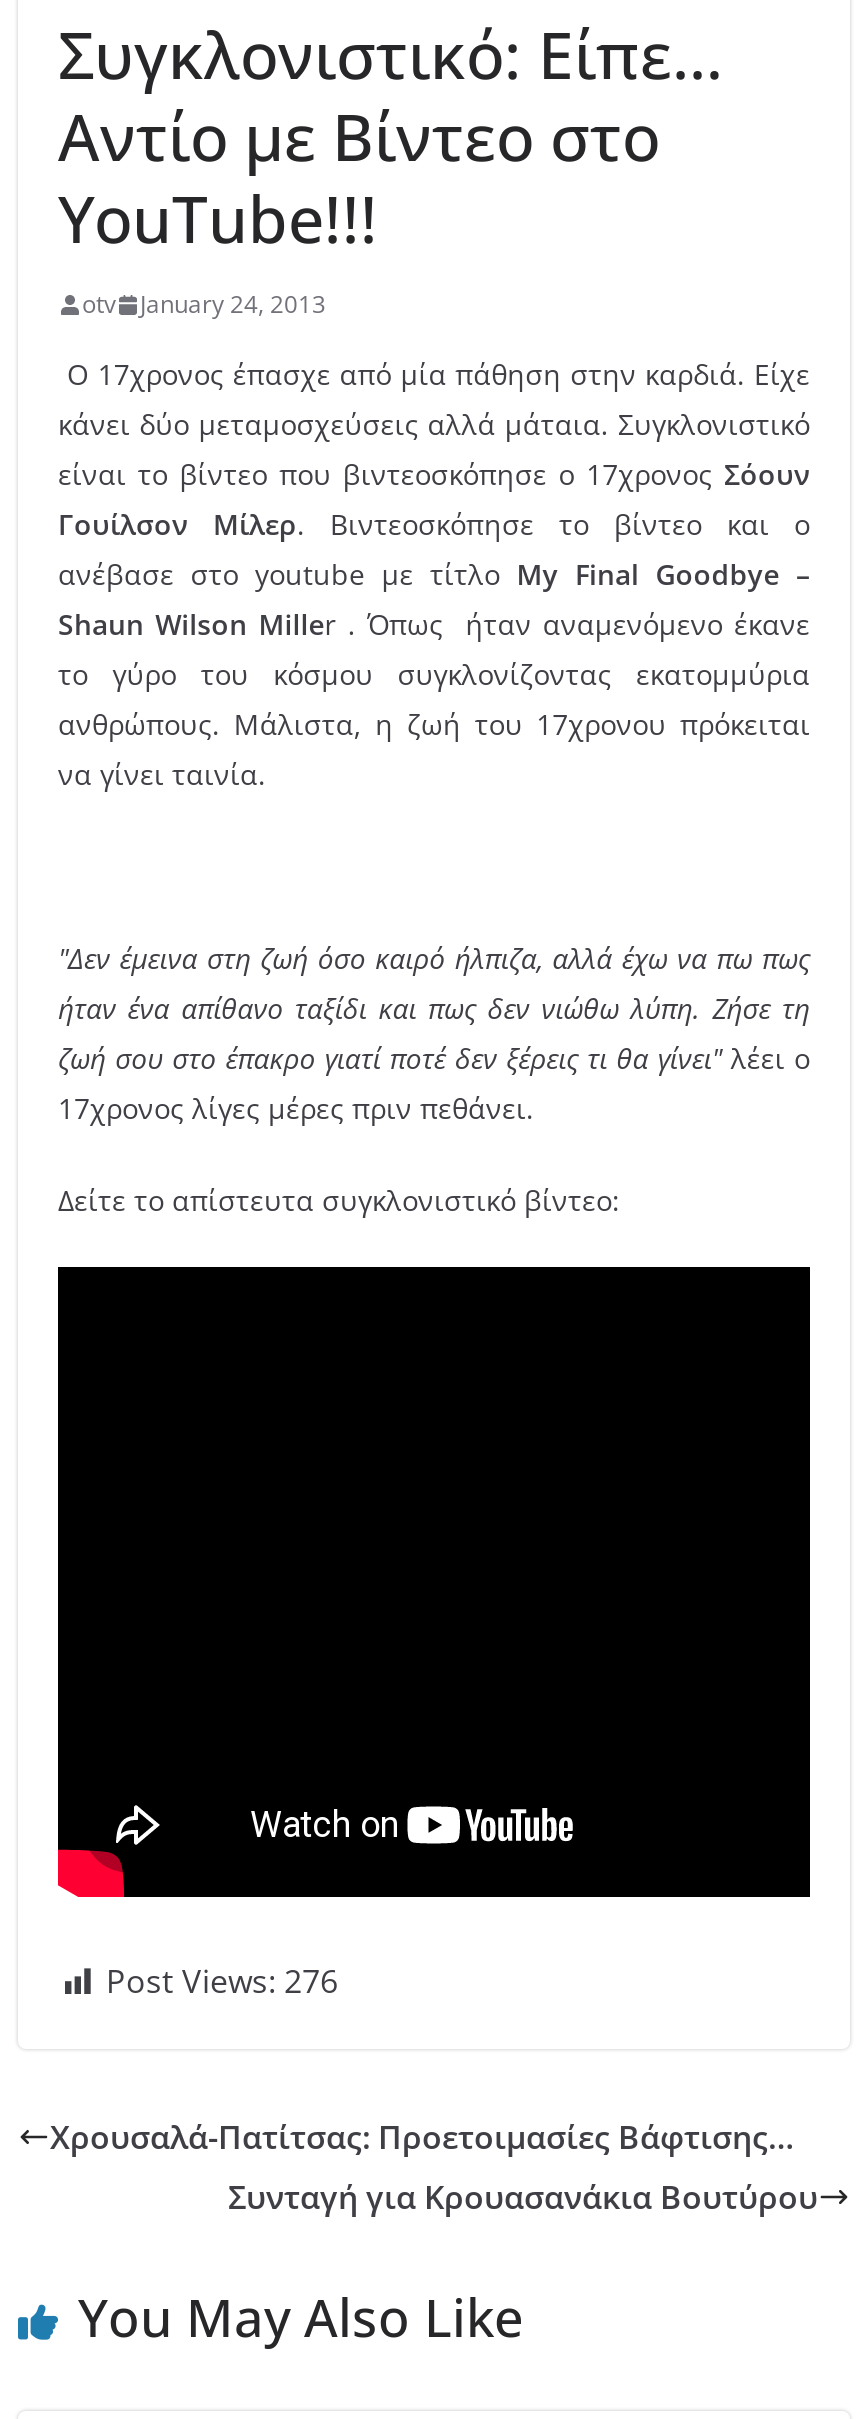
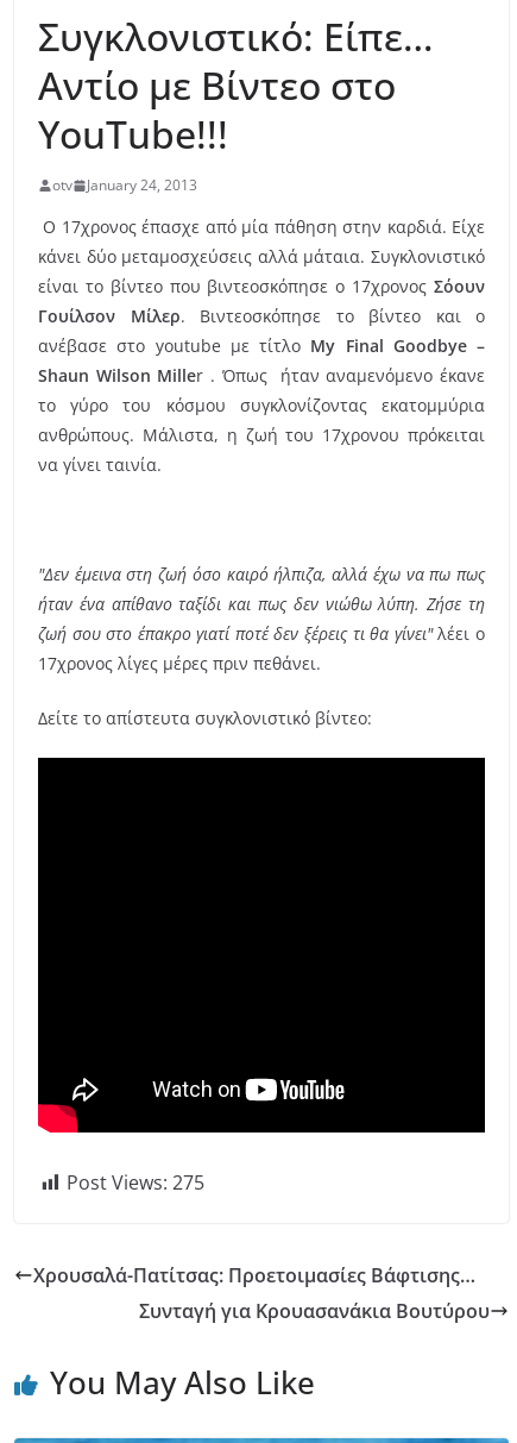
- Post Views: 276
+ Post Views: 275
